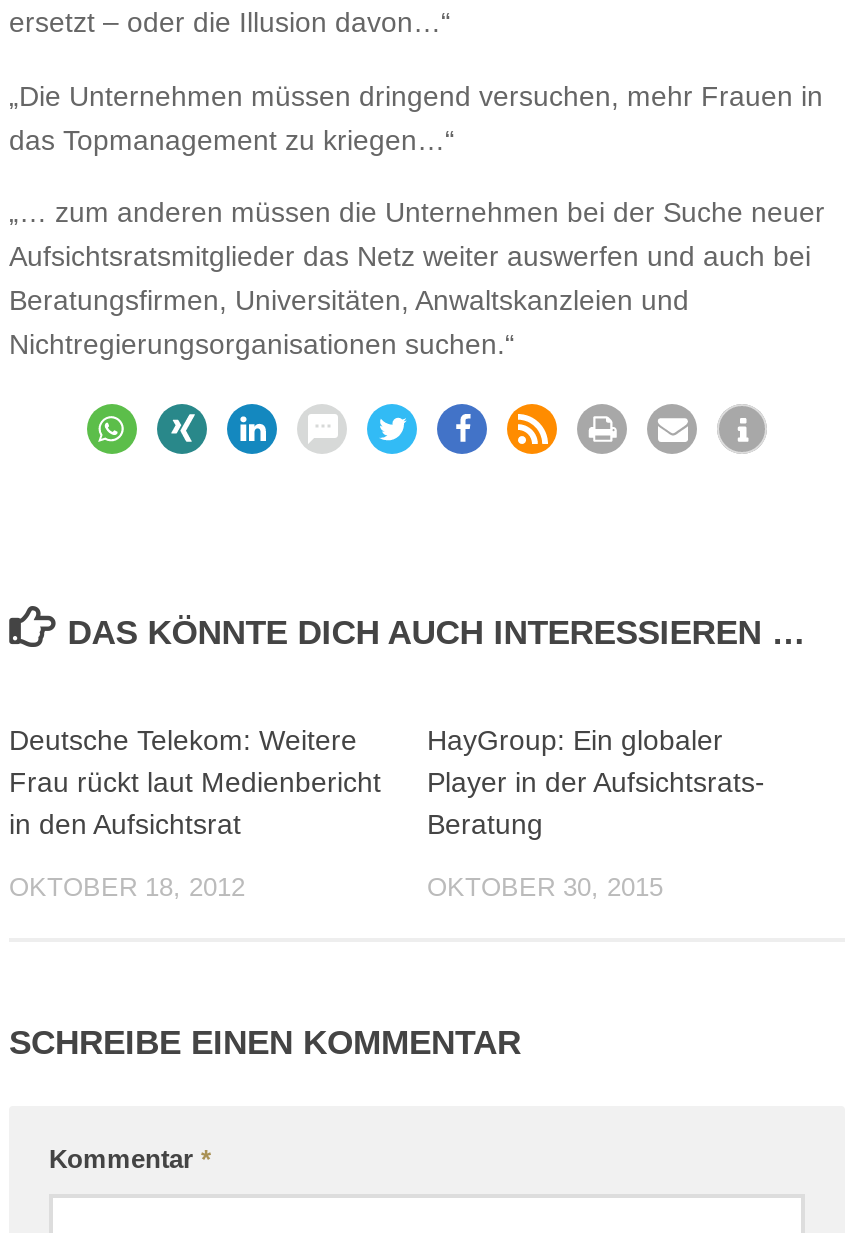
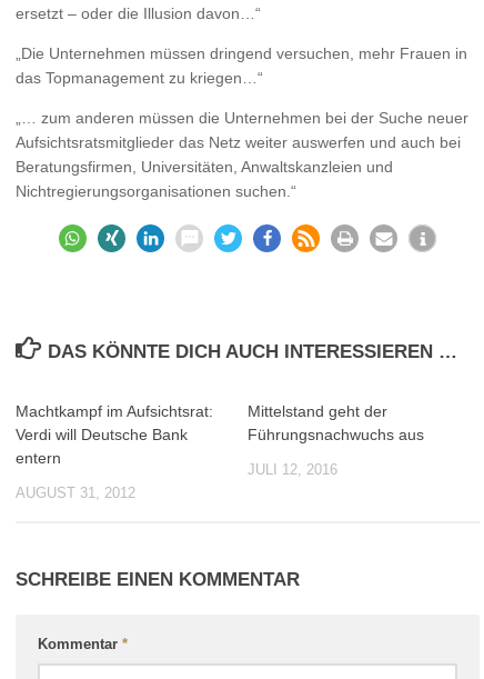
- Deutsche Telekom: Weitere
- Frau rückt laut Medienbericht
- in den Aufsichtsrat
+ Machtkampf im Aufsichtsrat:
+ Verdi will Deutsche Bank
+ entern

- HayGroup: Ein globaler
- Player in der Aufsichtsrats-
- Beratung
+ Mittelstand geht der
+ Führungsnachwuchs aus

- OKTOBER 18, 2012
+ AUGUST 31, 2012

- OKTOBER 30, 2015
+ JULI 12, 2016
